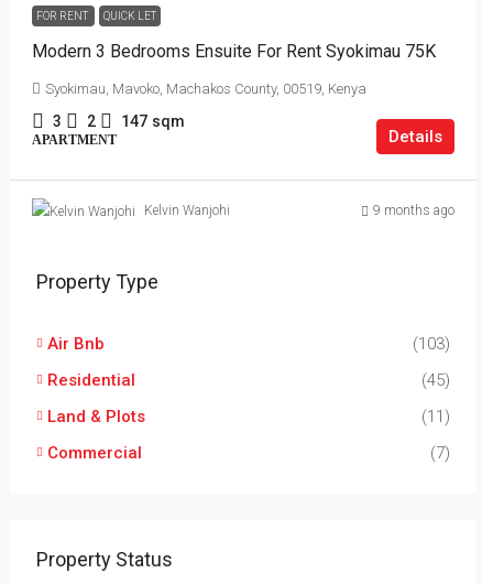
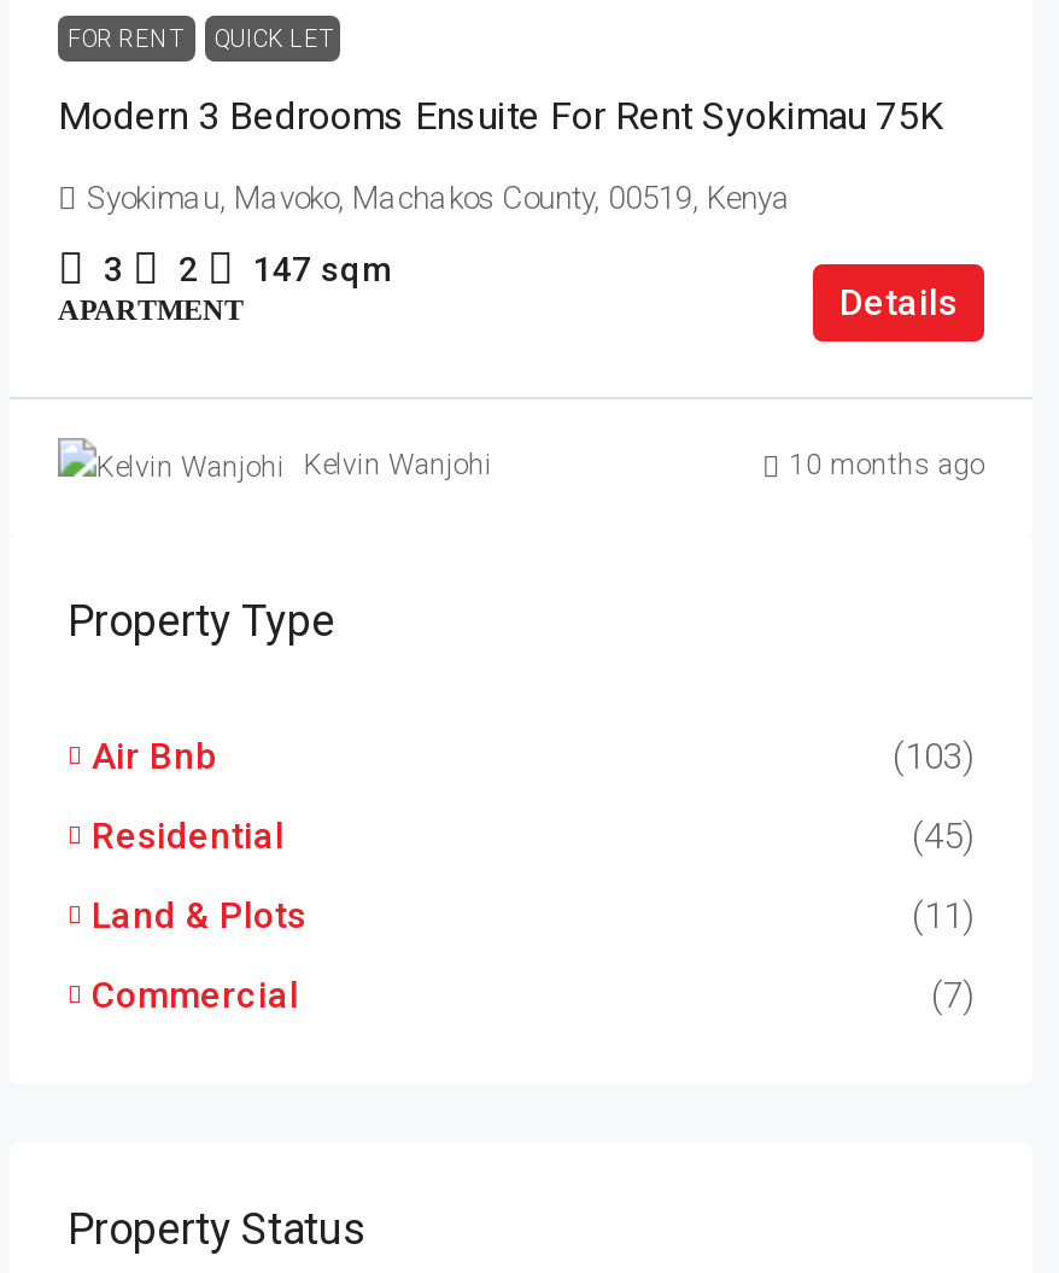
- 9 months ago
+ 10 months ago
